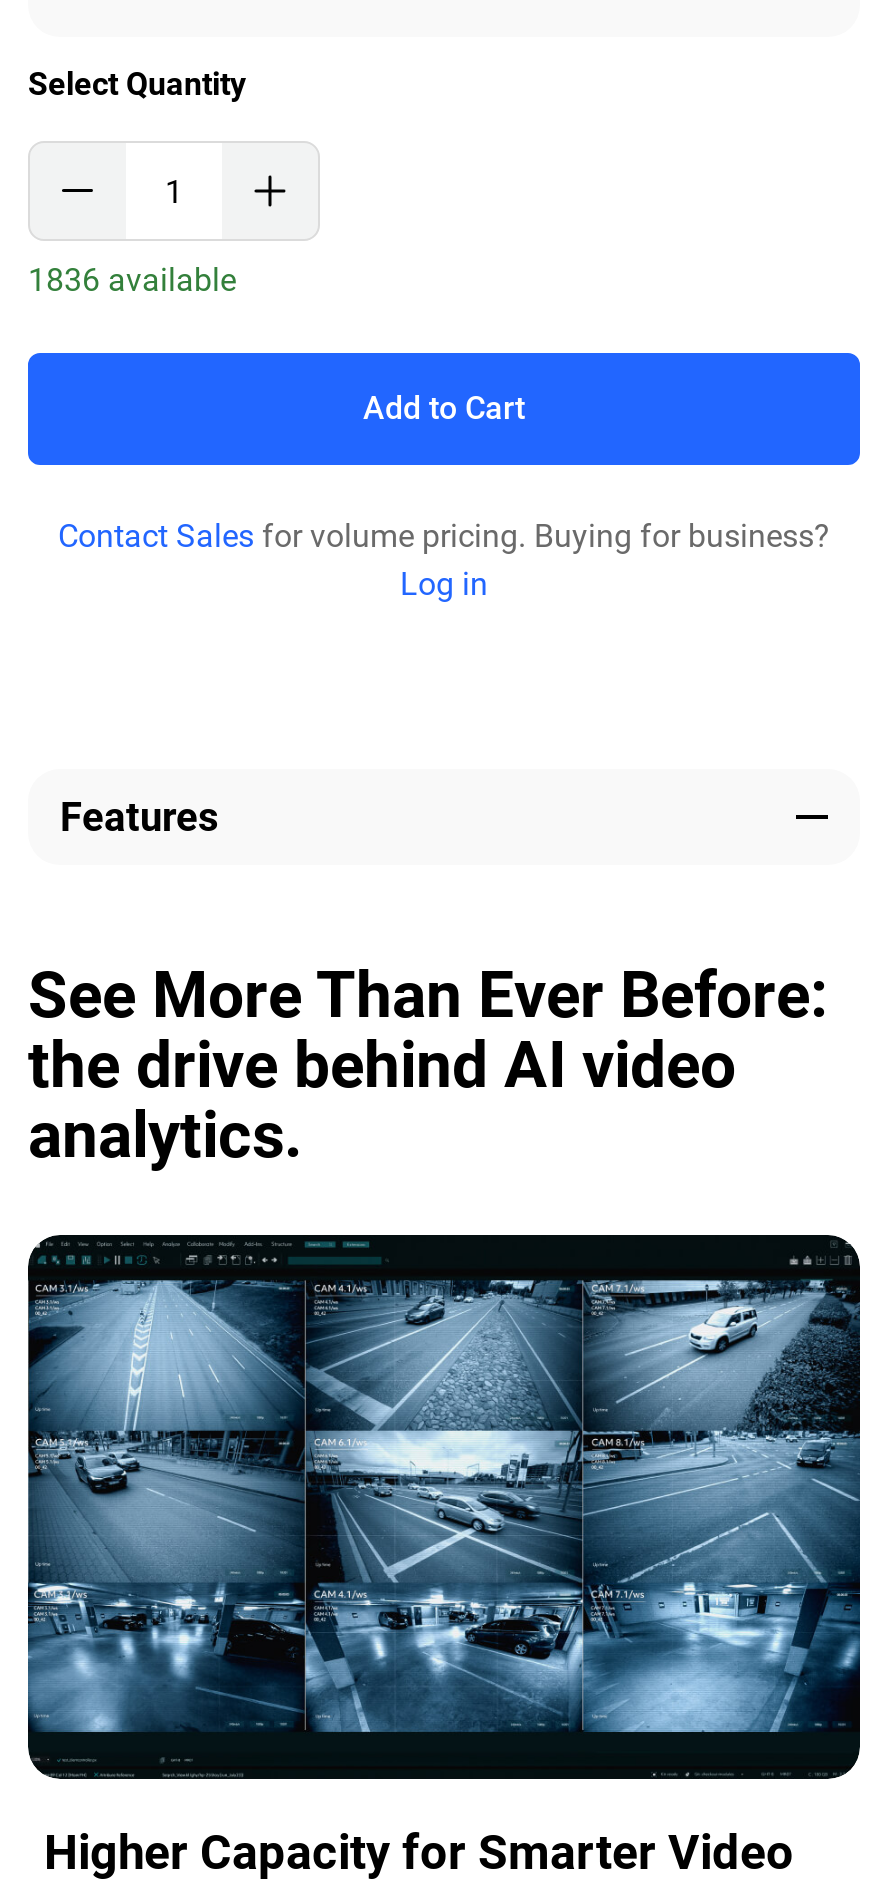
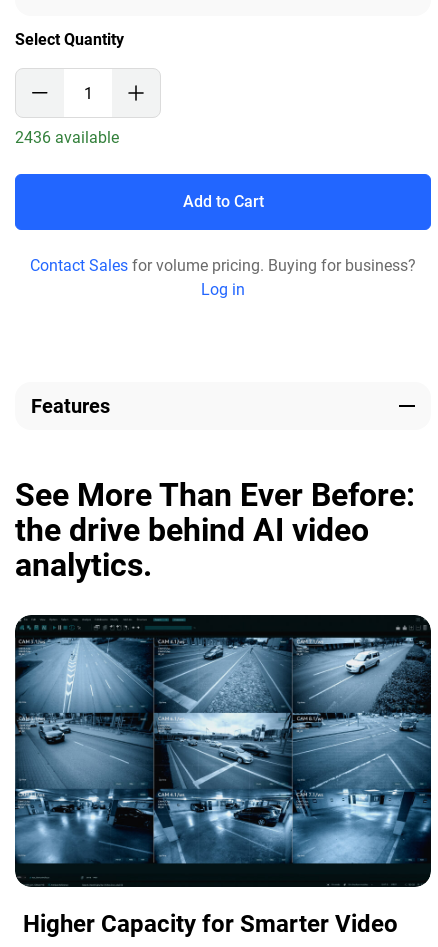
- 1836 available
+ 2436 available
